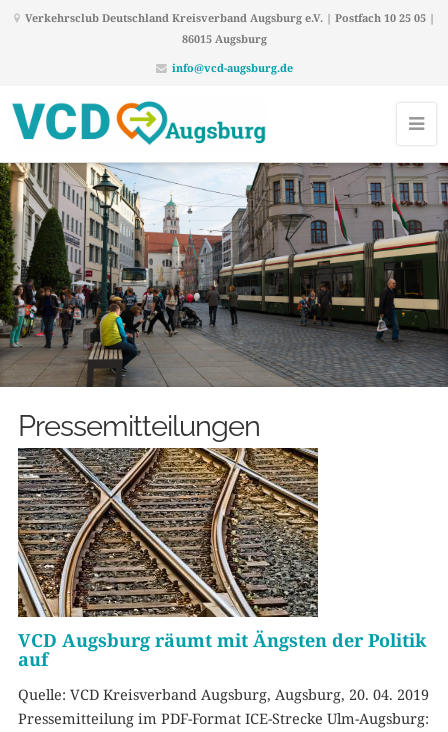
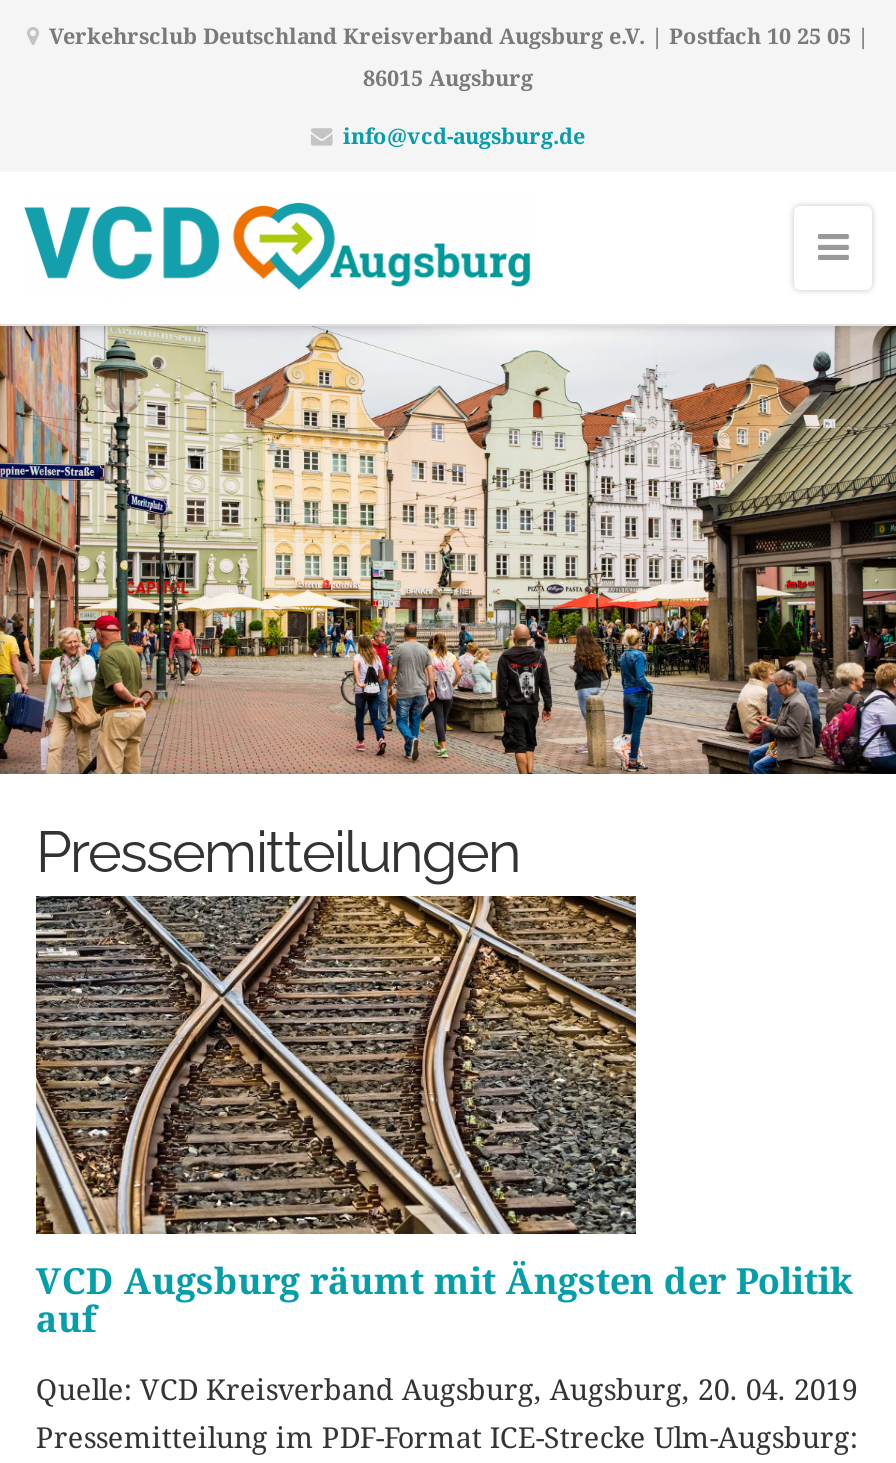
- [image]
+ [image]
